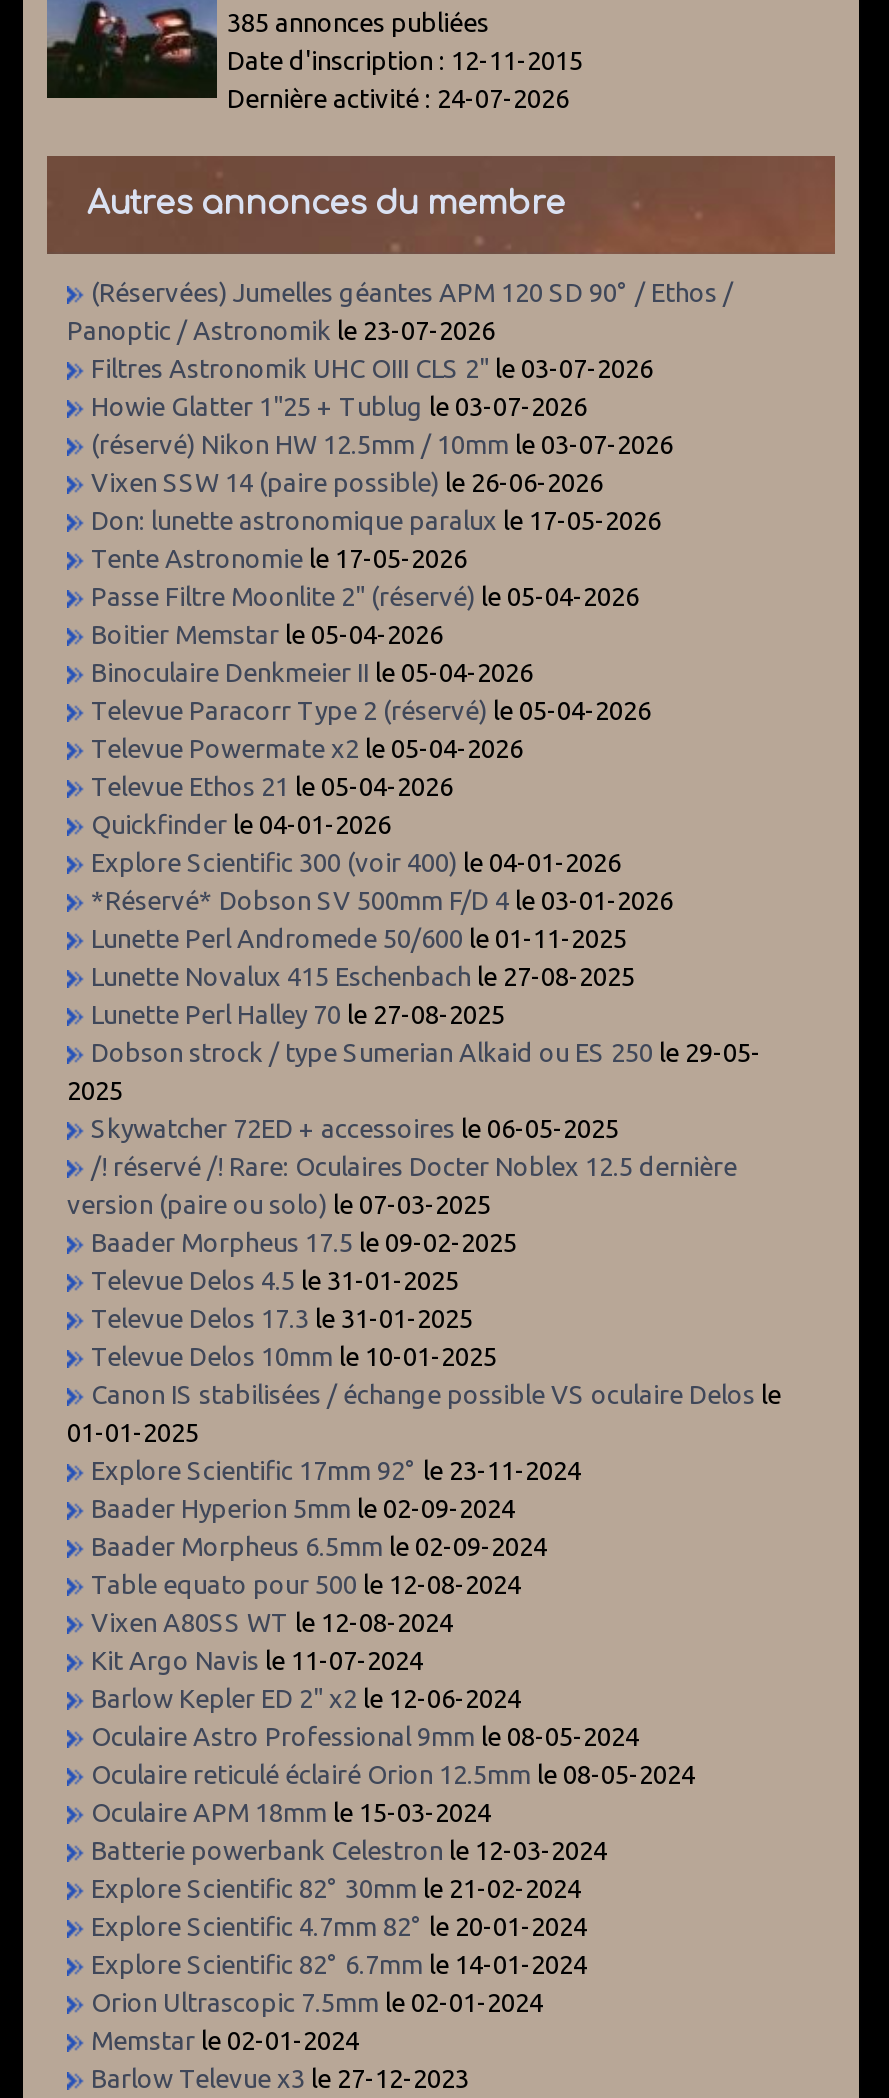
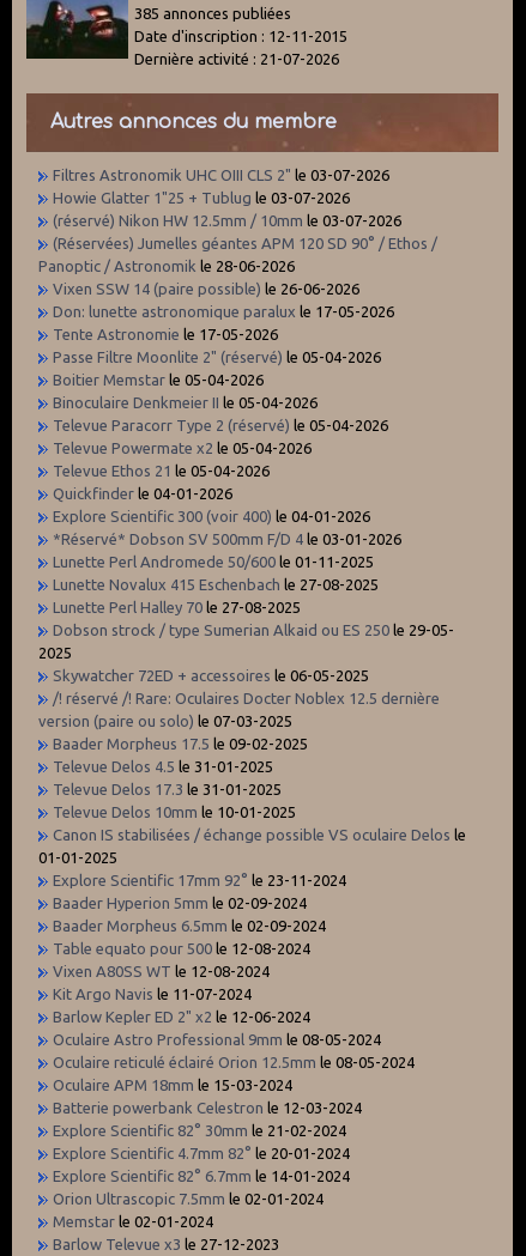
- Dernière activité : 24-07-2026
+ Dernière activité : 21-07-2026

moved down: (Réservées) Jumelles géantes APM 120 SD 90° / Ethos /

- Panoptic / Astronomik le 23-07-2026

moved up: Filtres Astronomik UHC OIII CLS 2" le 03-07-2026 | Howie Glatter 1"25 + Tublug le 03-07-2026 | (réservé) Nikon HW 12.5mm / 10mm le 03-07-2026

+ Panoptic / Astronomik le 28-06-2026
